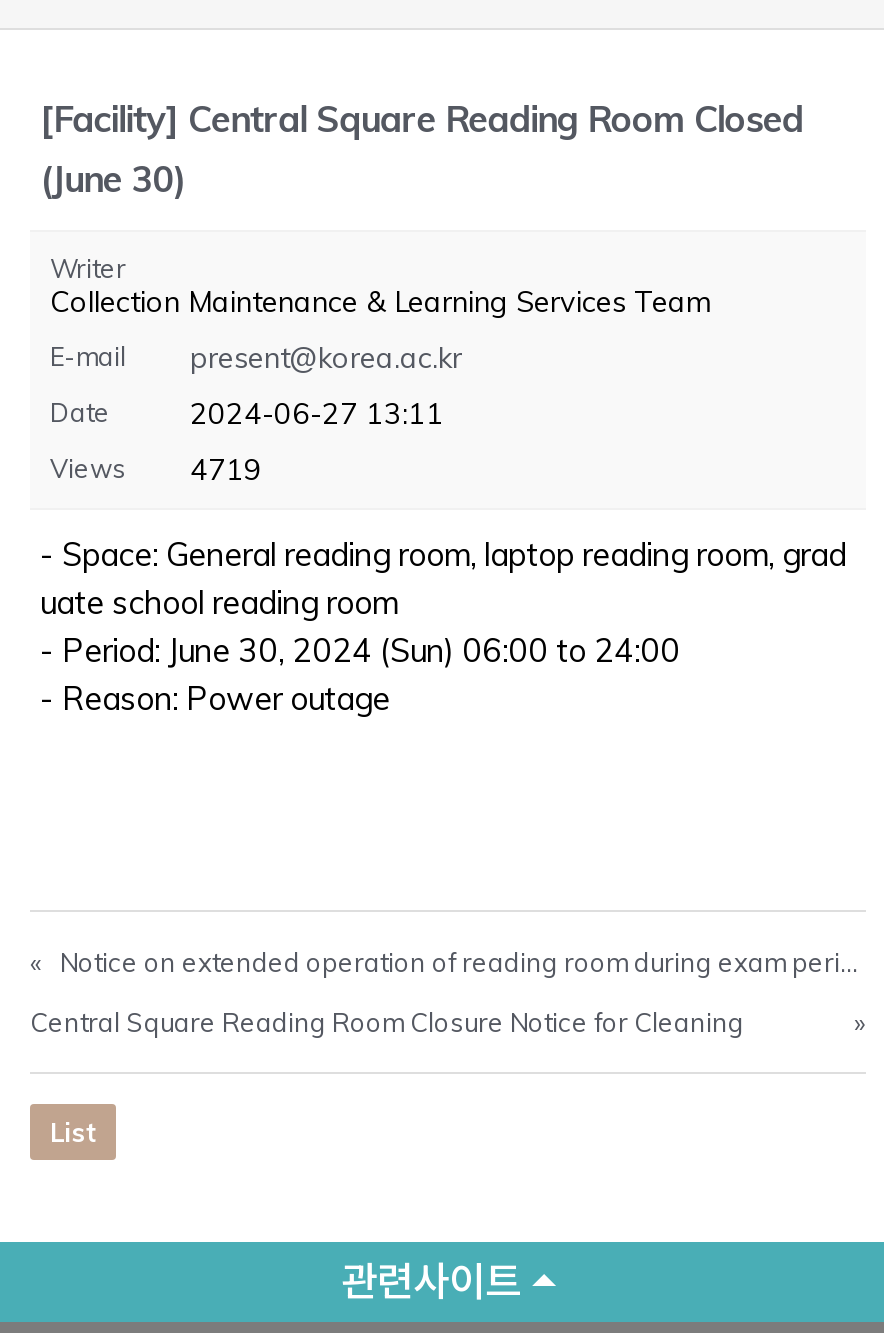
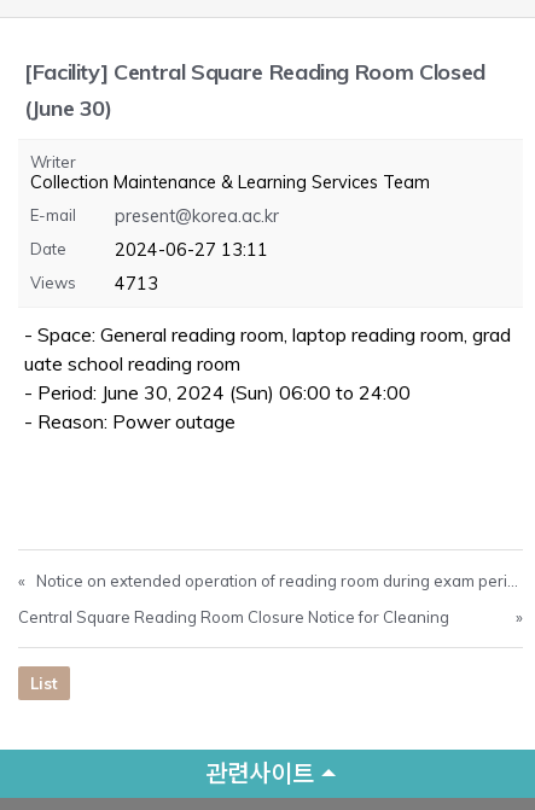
- Views 4719
+ Views 4713
